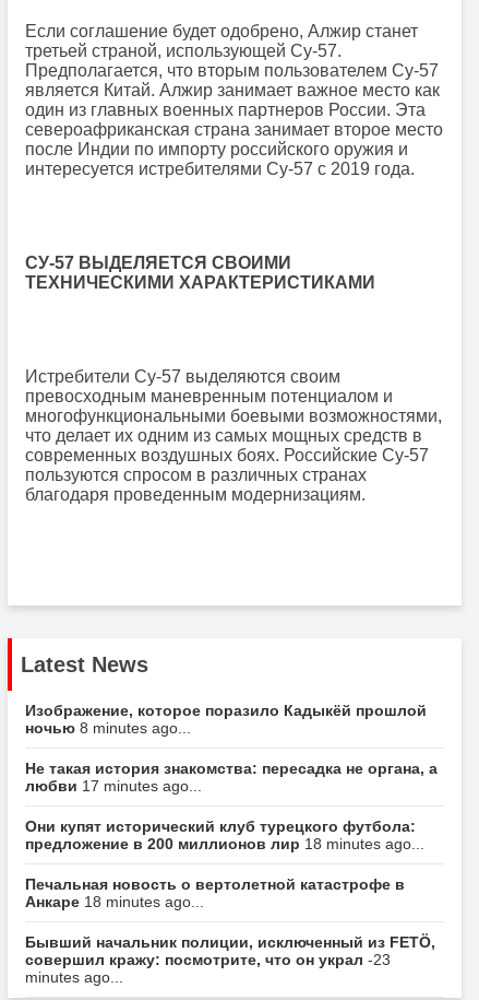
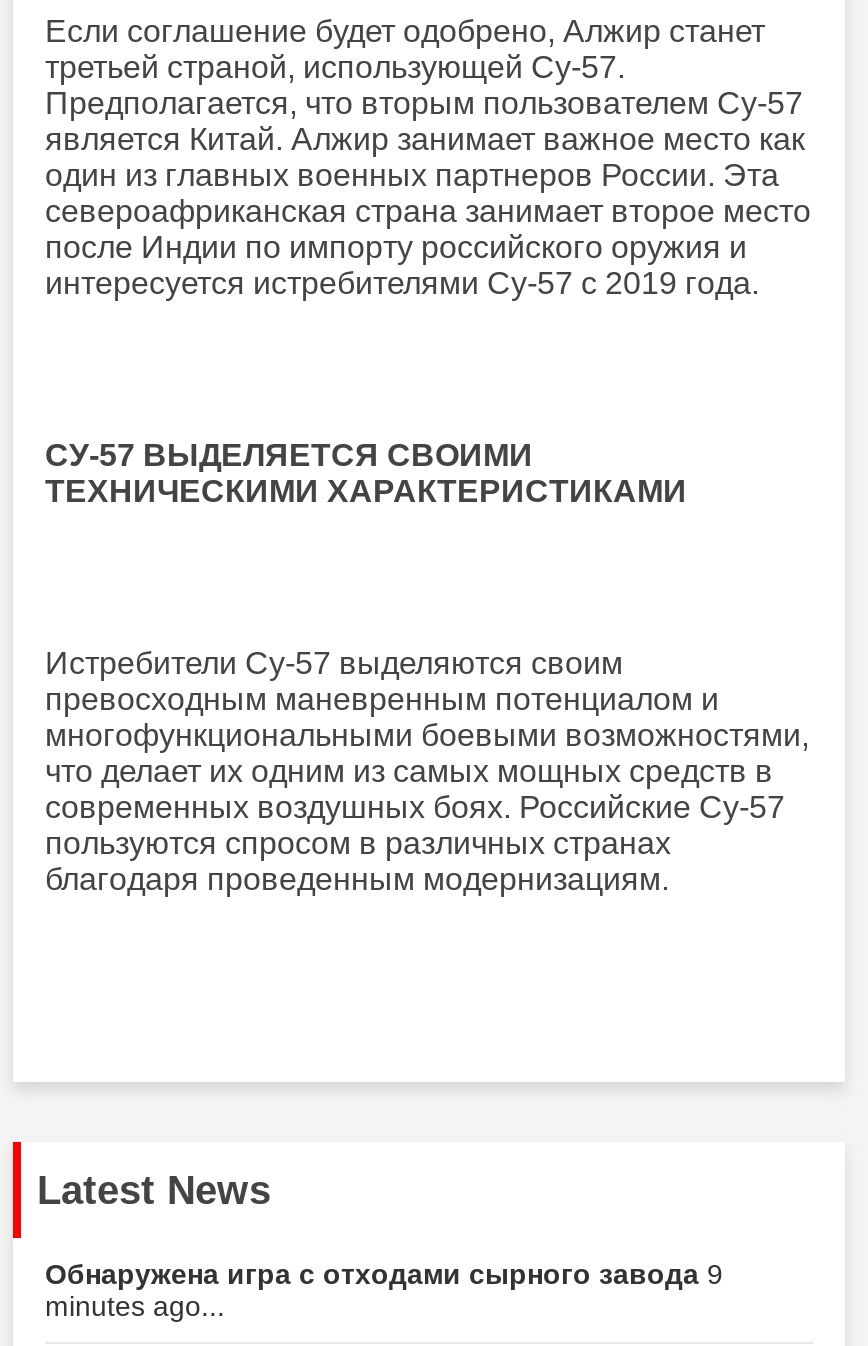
- Изображение, которое поразило Кадыкёй прошлой
- ночью 8 minutes ago...
- Не такая история знакомства: пересадка не органа, а
- любви 17 minutes ago...
- Они купят исторический клуб турецкого футбола:
- предложение в 200 миллионов лир 18 minutes ago...
- Печальная новость о вертолетной катастрофе в
- Анкаре 18 minutes ago...
- Бывший начальник полиции, исключенный из FETÖ,
- совершил кражу: посмотрите, что он украл -23
+ Обнаружена игра с отходами сырного завода 9
